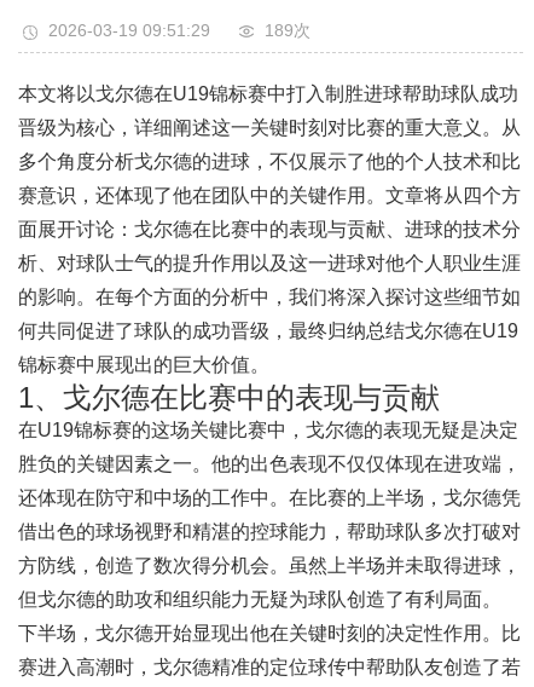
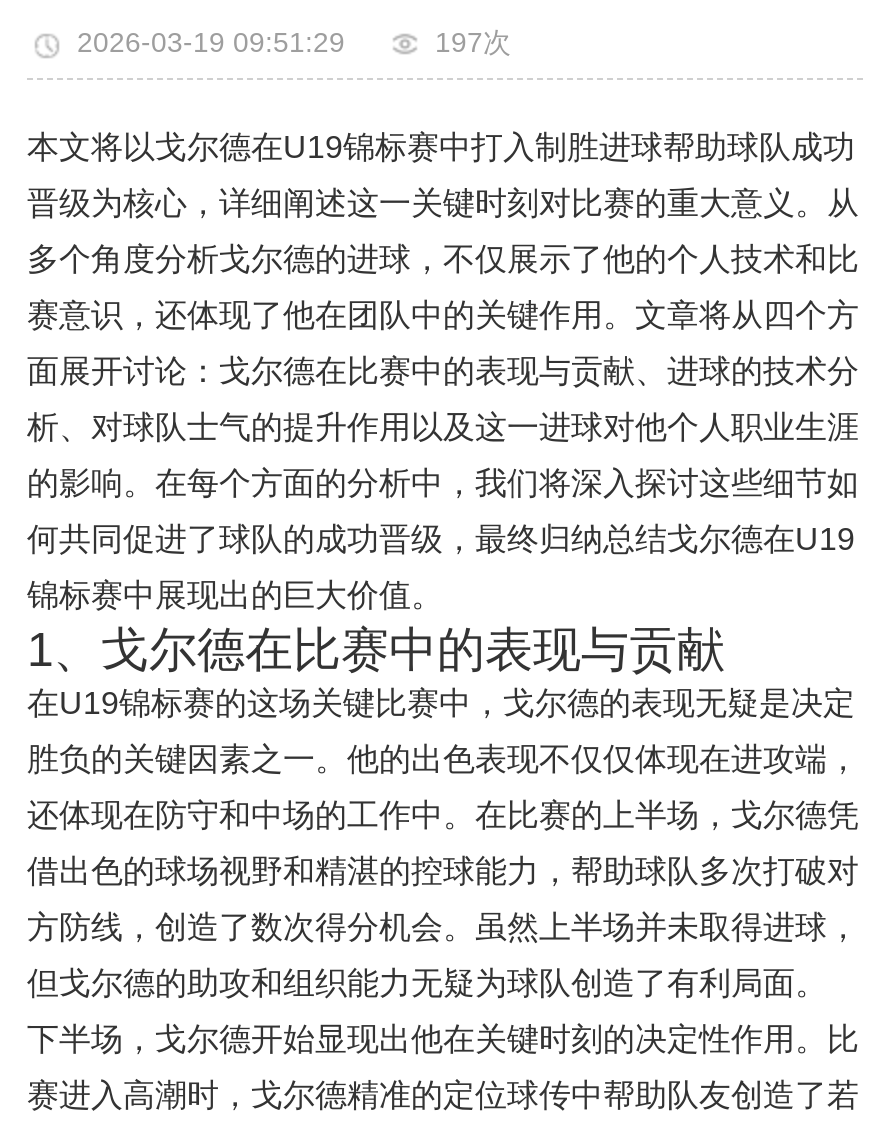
- 189次
+ 197次
